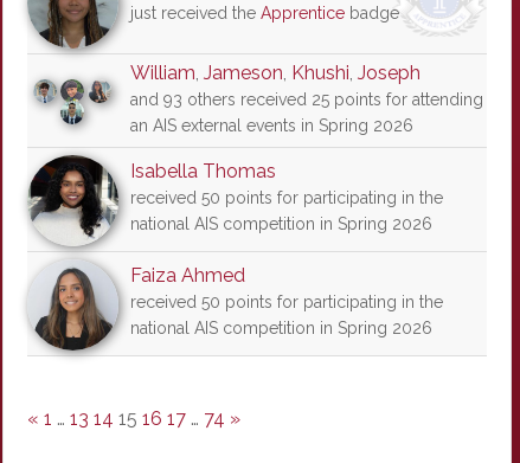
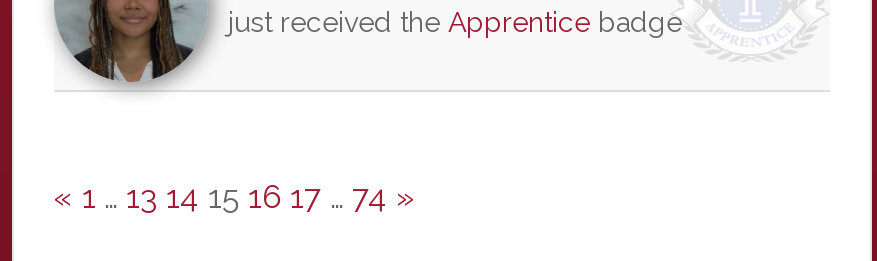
- [image]
- William, Jameson, Khushi, Joseph
- and 93 others received 25 points for attending
- an AIS external events in Spring 2026
- Isabella Thomas
- received 50 points for participating in the
- national AIS competition in Spring 2026
- Faiza Ahmed
- received 50 points for participating in the
- national AIS competition in Spring 2026

- [image]
